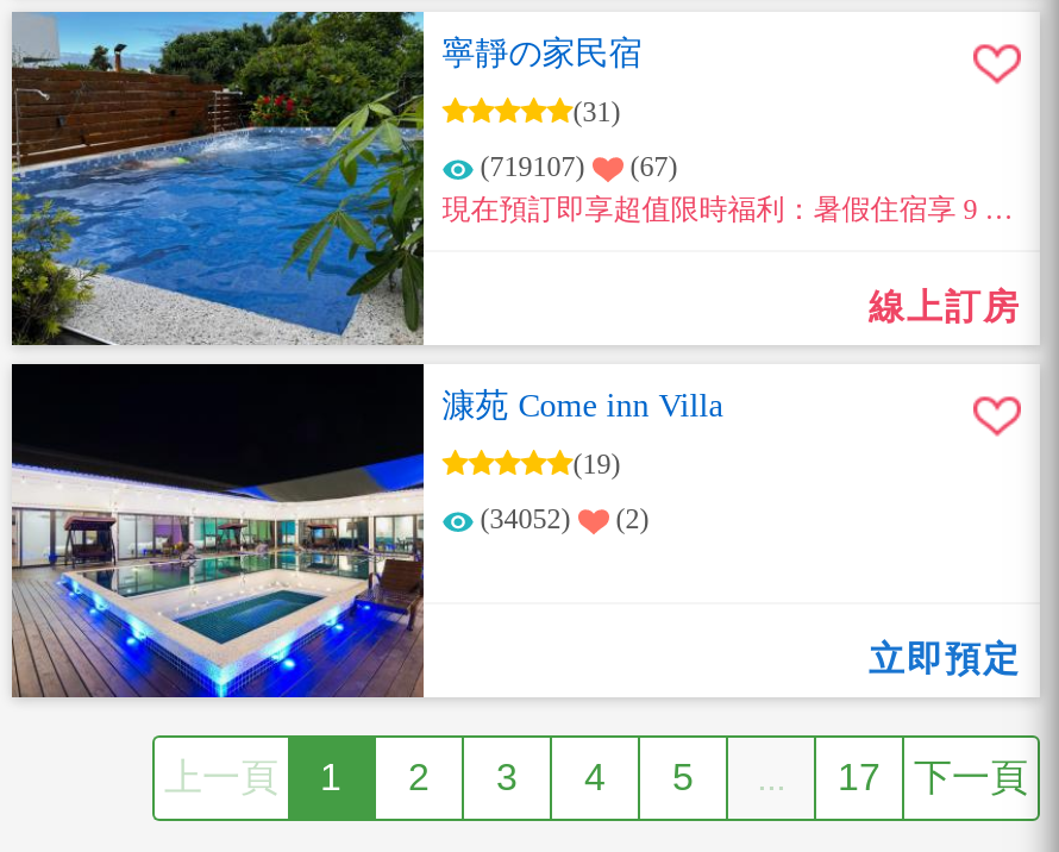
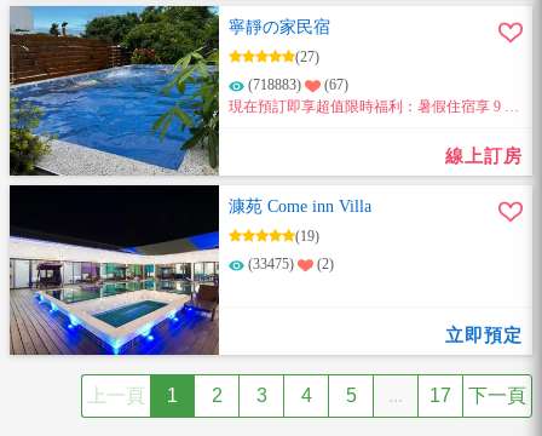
- (31)
+ (27)

- (719107) (67)
+ (718883) (67)

- (34052) (2)
+ (33475) (2)
